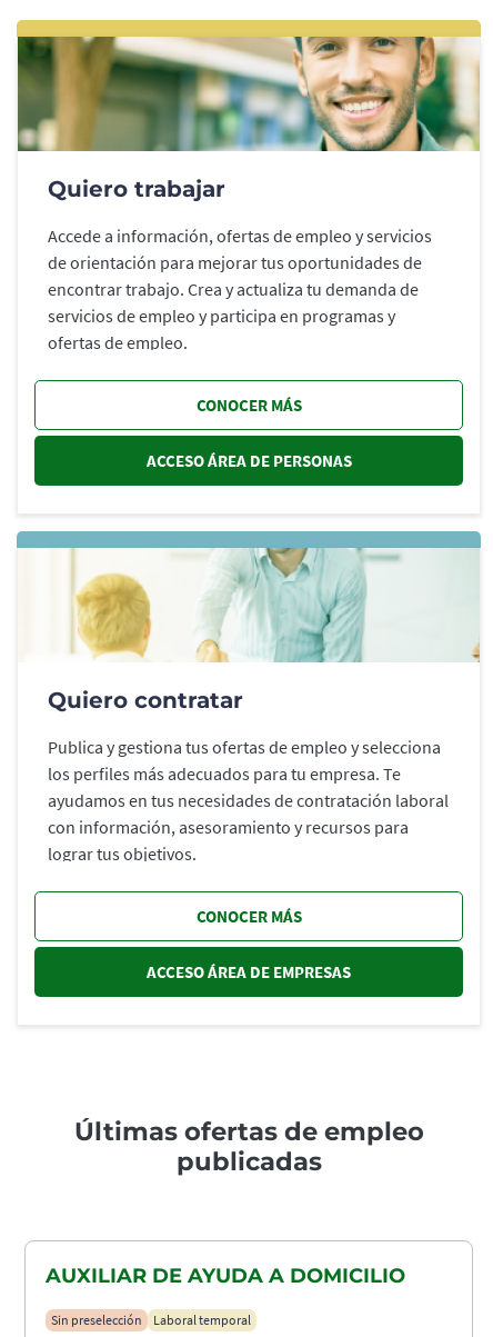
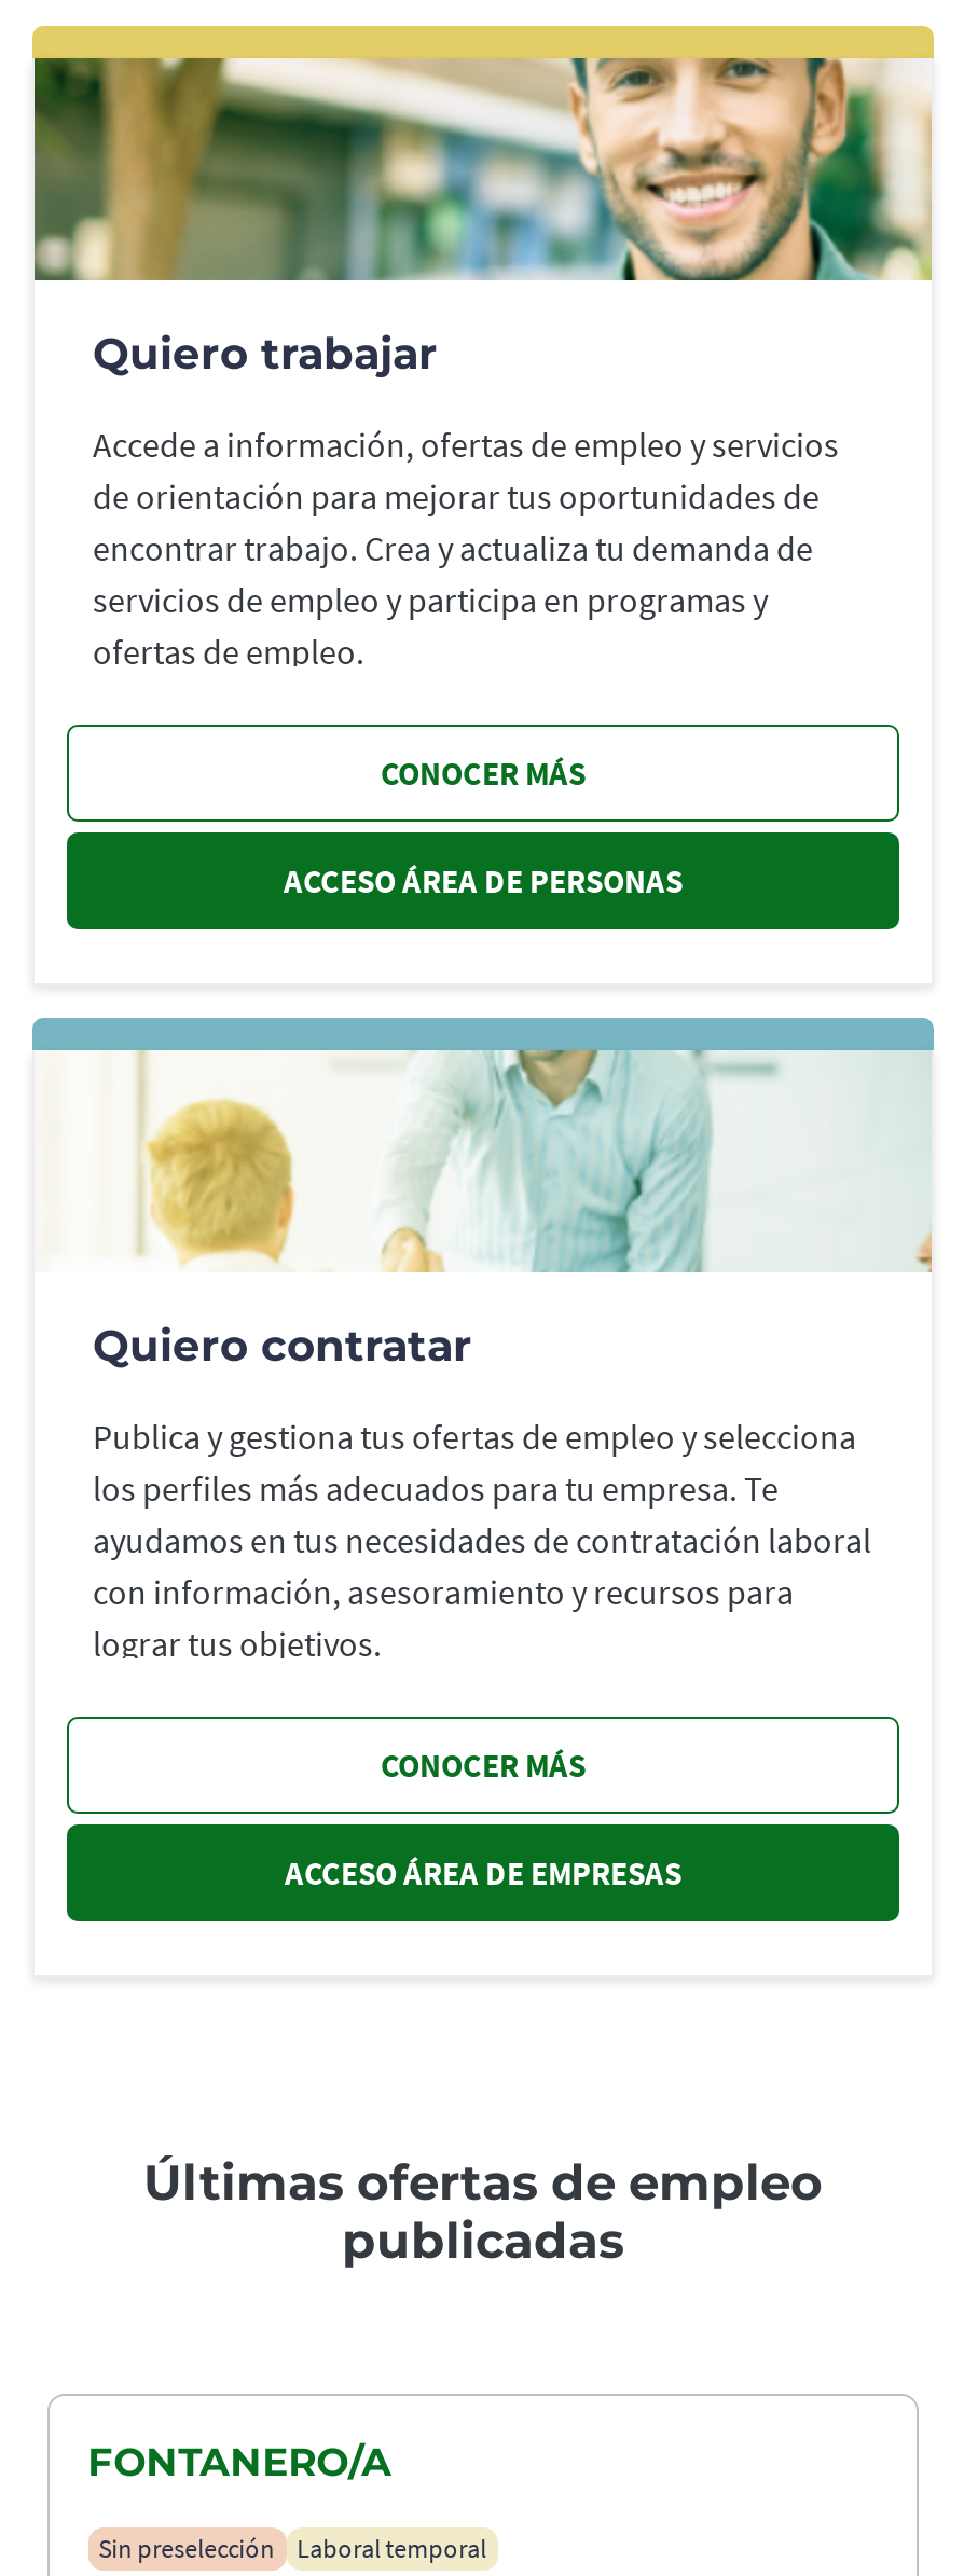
- AUXILIAR DE AYUDA A DOMICILIO
+ FONTANERO/A
